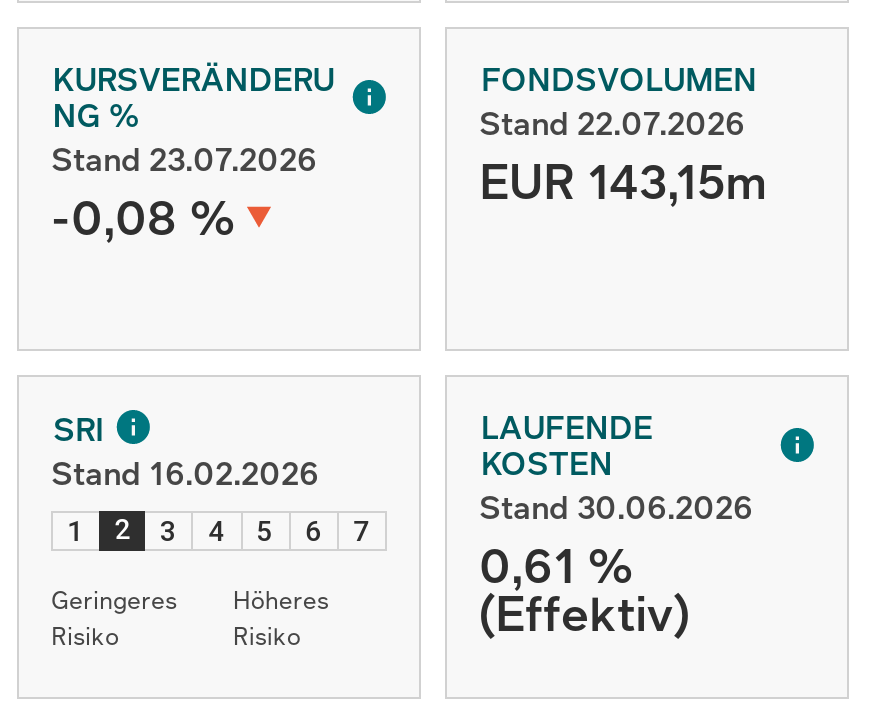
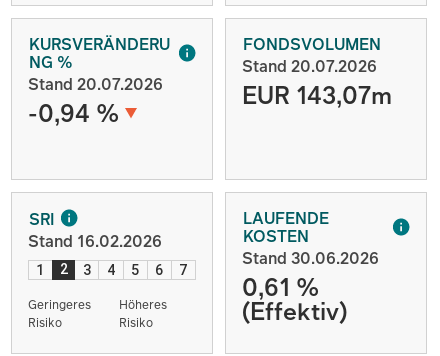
- Stand 22.07.2026
+ Stand 20.07.2026

- Stand 23.07.2026
+ Stand 20.07.2026

- EUR 143,15m
+ EUR 143,07m

- -0,08 %
+ -0,94 %
